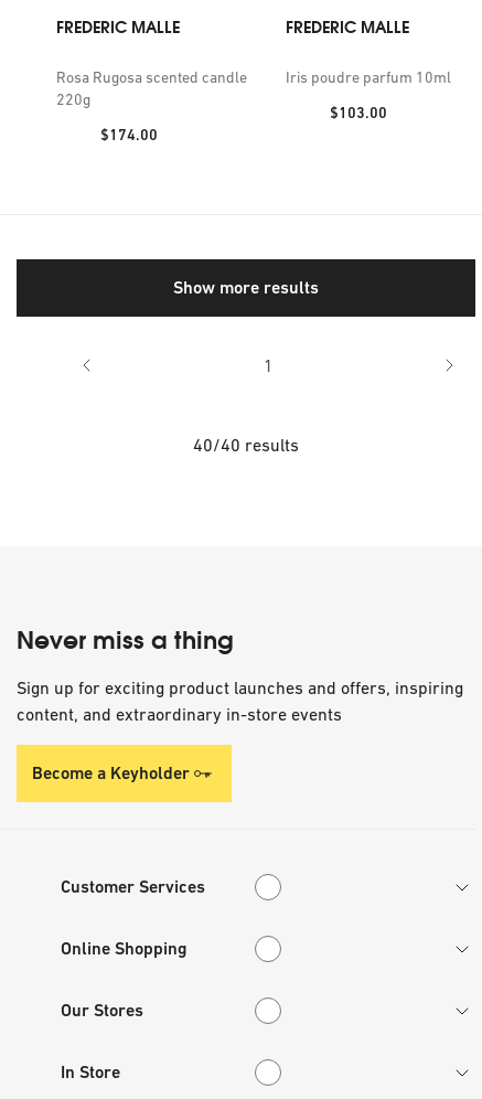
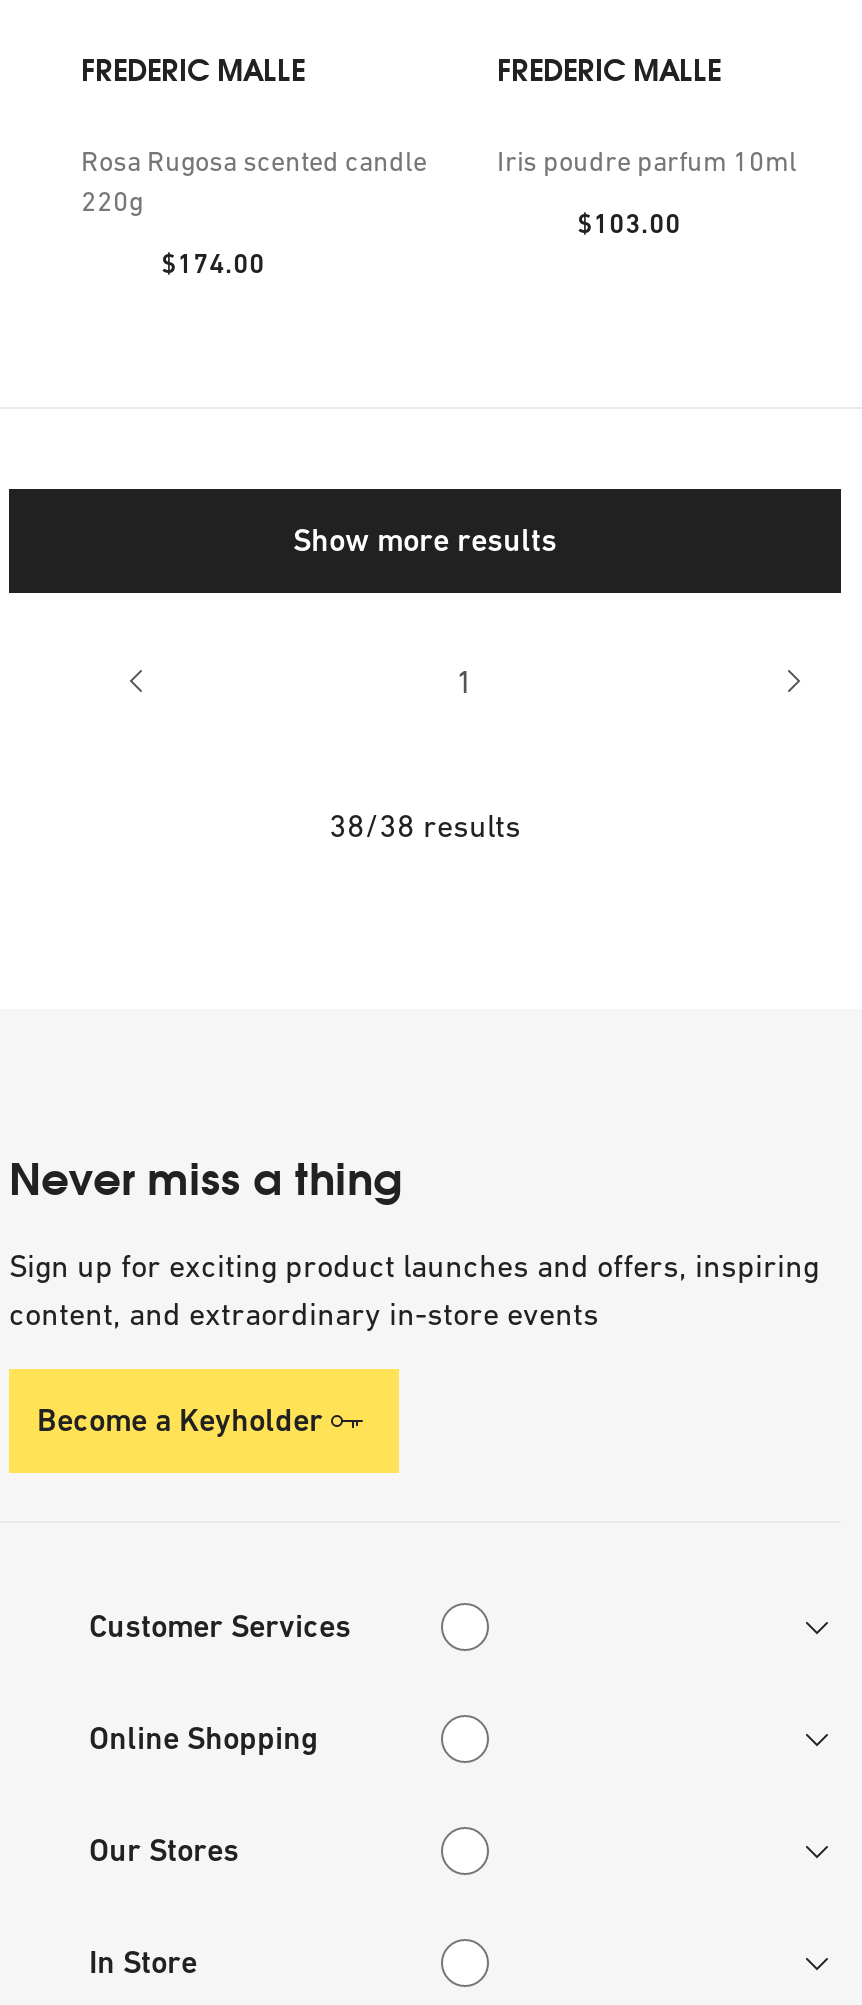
- 40/40 results
+ 38/38 results
